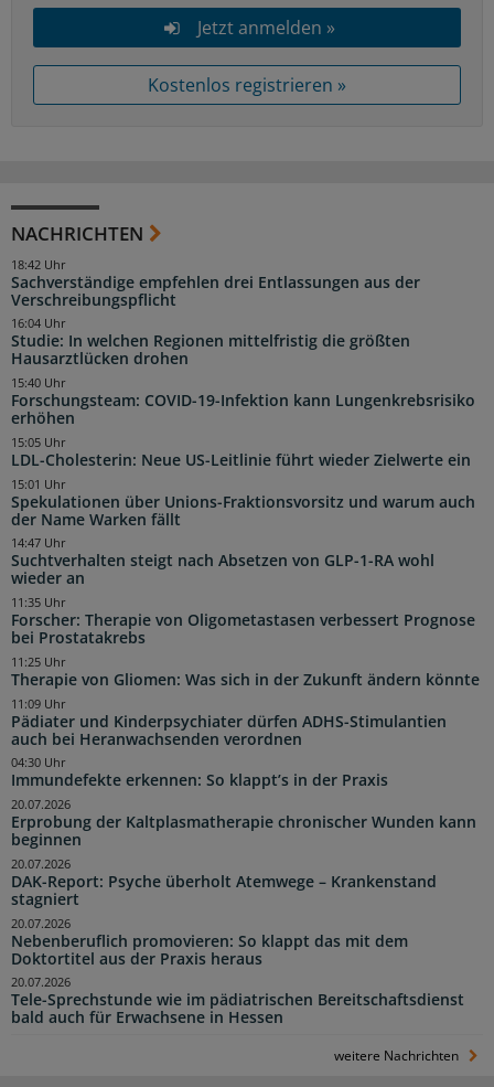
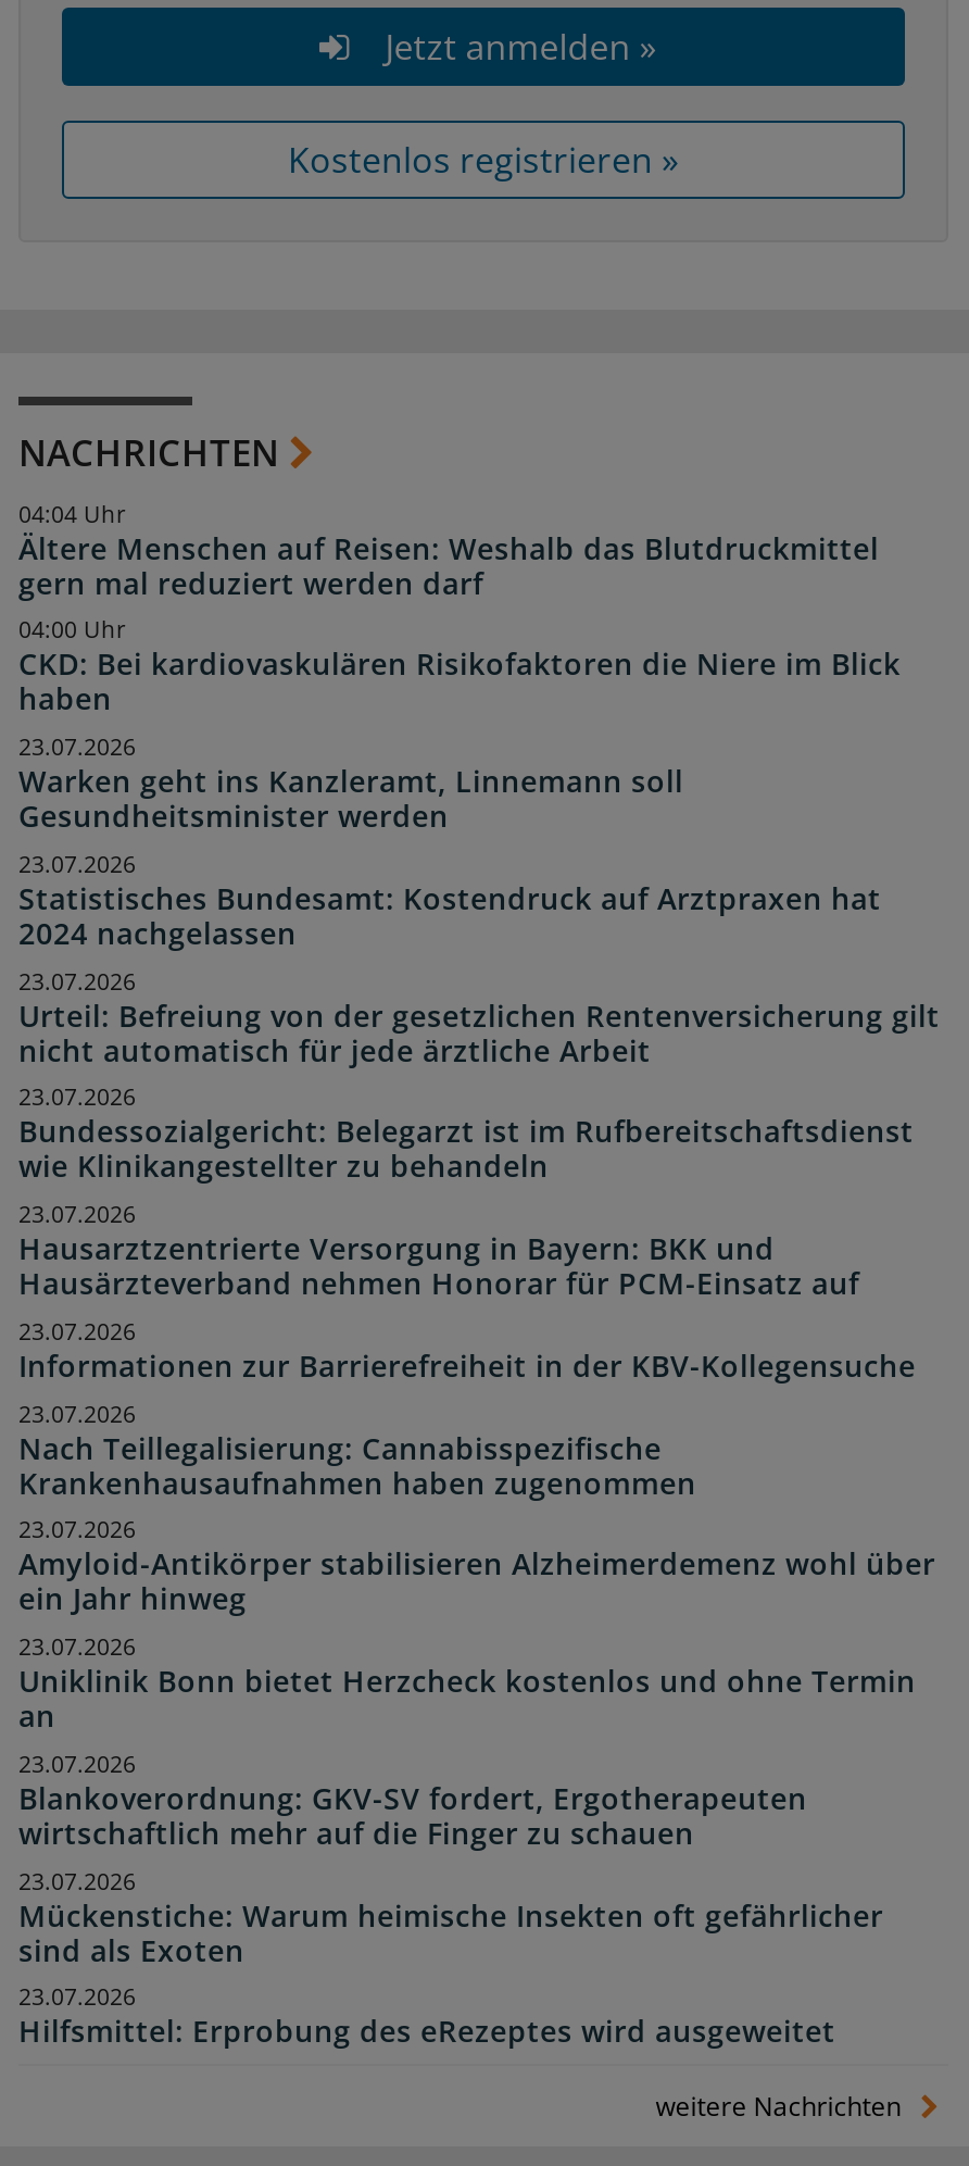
- 18:42 Uhr
+ 04:04 Uhr

- Sachverständige empfehlen drei Entlassungen aus der
- Verschreibungspflicht
+ Ältere Menschen auf Reisen: Weshalb das Blutdruckmittel
+ gern mal reduziert werden darf

- 16:04 Uhr
+ 04:00 Uhr

- Studie: In welchen Regionen mittelfristig die größten
- Hausarztlücken drohen
+ CKD: Bei kardiovaskulären Risikofaktoren die Niere im Blick
+ haben

- 15:40 Uhr
+ 23.07.2026

- Forschungsteam: COVID-19-Infektion kann Lungenkrebsrisiko
- erhöhen
+ Warken geht ins Kanzleramt, Linnemann soll
+ Gesundheitsminister werden

- 15:05 Uhr
+ 23.07.2026

- LDL-Cholesterin: Neue US-Leitlinie führt wieder Zielwerte ein
+ Statistisches Bundesamt: Kostendruck auf Arztpraxen hat
+ 2024 nachgelassen

- 15:01 Uhr
+ 23.07.2026

- Spekulationen über Unions-Fraktionsvorsitz und warum auch
- der Name Warken fällt
+ Urteil: Befreiung von der gesetzlichen Rentenversicherung gilt
+ nicht automatisch für jede ärztliche Arbeit

- 14:47 Uhr
+ 23.07.2026

- Suchtverhalten steigt nach Absetzen von GLP-1-RA wohl
- wieder an
+ Bundessozialgericht: Belegarzt ist im Rufbereitschaftsdienst
+ wie Klinikangestellter zu behandeln

- 11:35 Uhr
+ 23.07.2026

- Forscher: Therapie von Oligometastasen verbessert Prognose
- bei Prostatakrebs
+ Hausarztzentrierte Versorgung in Bayern: BKK und
+ Hausärzteverband nehmen Honorar für PCM-Einsatz auf

- 11:25 Uhr
+ 23.07.2026

- Therapie von Gliomen: Was sich in der Zukunft ändern könnte
+ Informationen zur Barrierefreiheit in der KBV-Kollegensuche

- 11:09 Uhr
+ 23.07.2026

- Pädiater und Kinderpsychiater dürfen ADHS-Stimulantien
- auch bei Heranwachsenden verordnen
+ Nach Teillegalisierung: Cannabisspezifische
+ Krankenhausaufnahmen haben zugenommen

- 04:30 Uhr
+ 23.07.2026

- Immundefekte erkennen: So klappt’s in der Praxis
+ Amyloid-Antikörper stabilisieren Alzheimerdemenz wohl über
+ ein Jahr hinweg

- 20.07.2026
+ 23.07.2026

- Erprobung der Kaltplasmatherapie chronischer Wunden kann
- beginnen
+ Uniklinik Bonn bietet Herzcheck kostenlos und ohne Termin
+ an

- 20.07.2026
+ 23.07.2026

- DAK-Report: Psyche überholt Atemwege – Krankenstand
- stagniert
+ Blankoverordnung: GKV-SV fordert, Ergotherapeuten
+ wirtschaftlich mehr auf die Finger zu schauen

- 20.07.2026
+ 23.07.2026

- Nebenberuflich promovieren: So klappt das mit dem
- Doktortitel aus der Praxis heraus
+ Mückenstiche: Warum heimische Insekten oft gefährlicher
+ sind als Exoten

- 20.07.2026
+ 23.07.2026

- Tele-Sprechstunde wie im pädiatrischen Bereitschaftsdienst
- bald auch für Erwachsene in Hessen
+ Hilfsmittel: Erprobung des eRezeptes wird ausgeweitet
